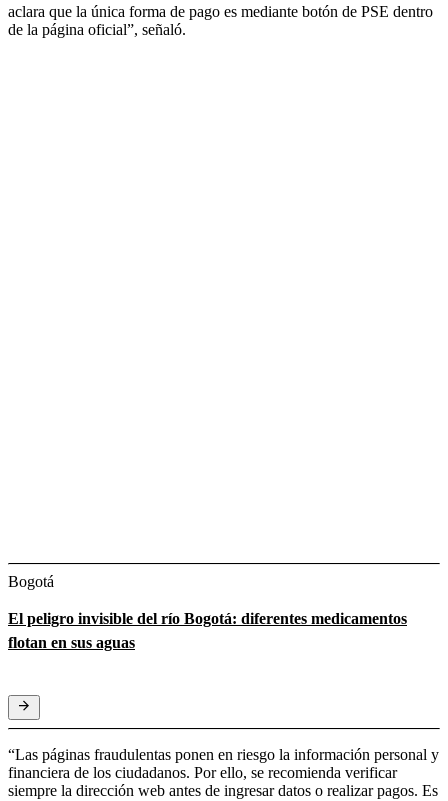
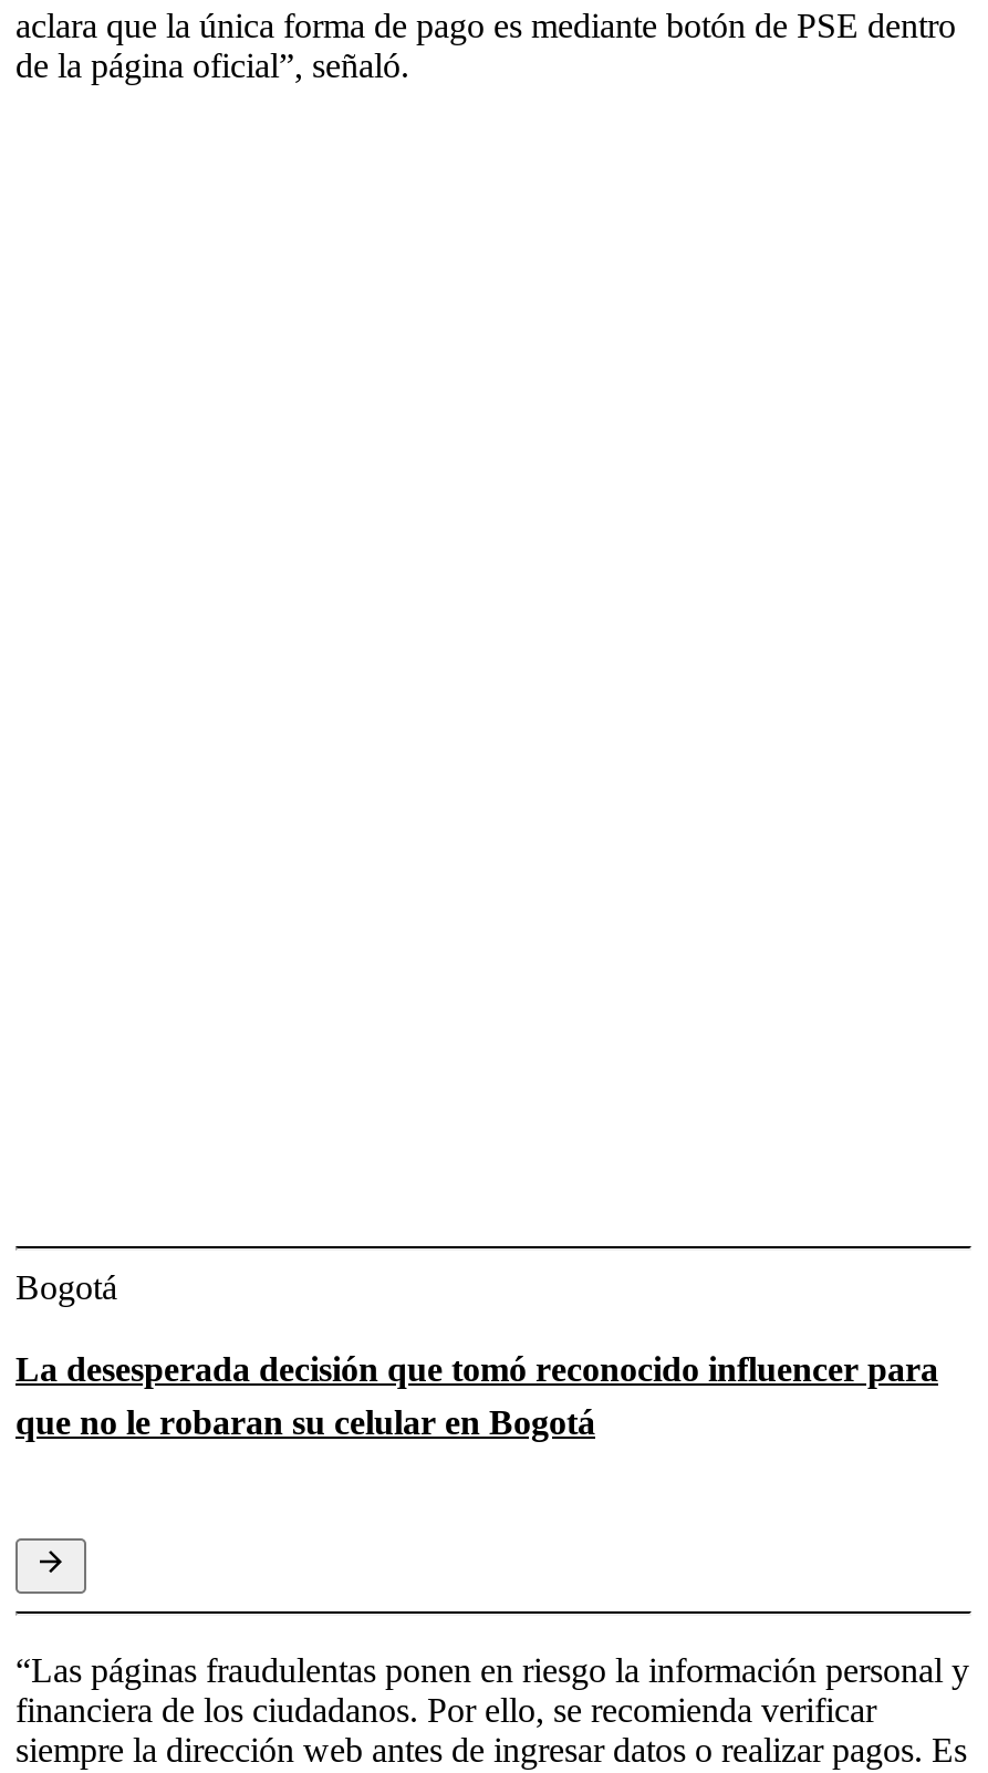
- El peligro invisible del río Bogotá: diferentes medicamentos
- flotan en sus aguas
+ La desesperada decisión que tomó reconocido influencer para
+ que no le robaran su celular en Bogotá
